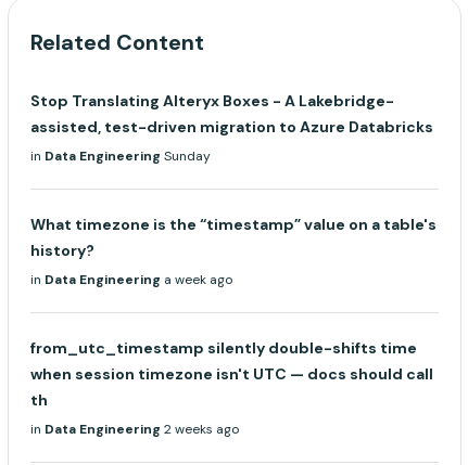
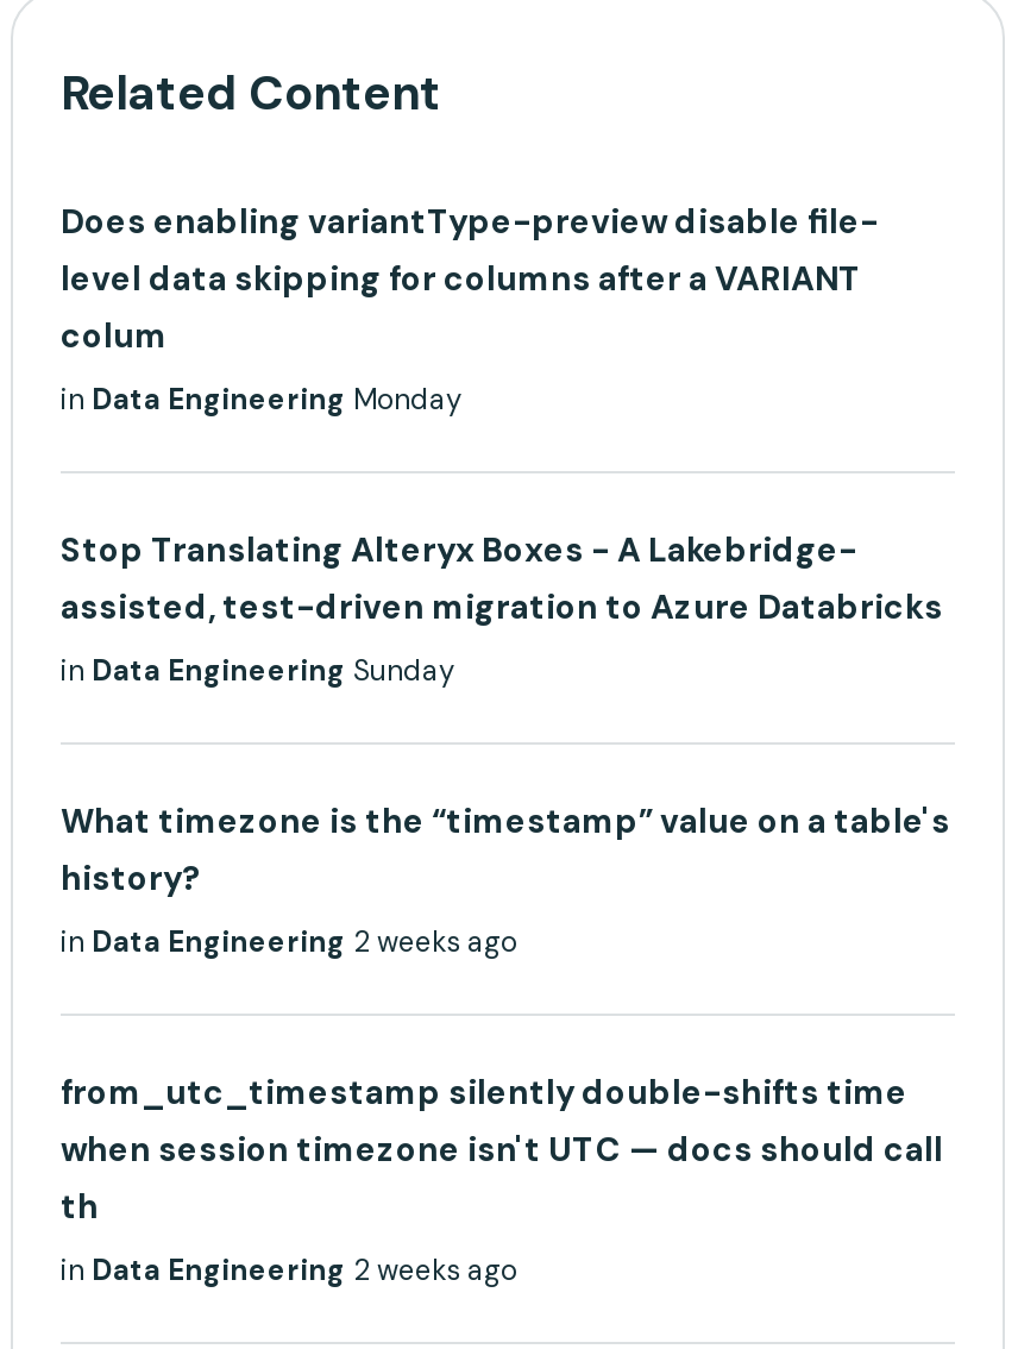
+ Does enabling variantType-preview disable file-
+ level data skipping for columns after a VARIANT
+ colum
+ in Data Engineering Monday

- in Data Engineering a week ago
+ in Data Engineering 2 weeks ago
